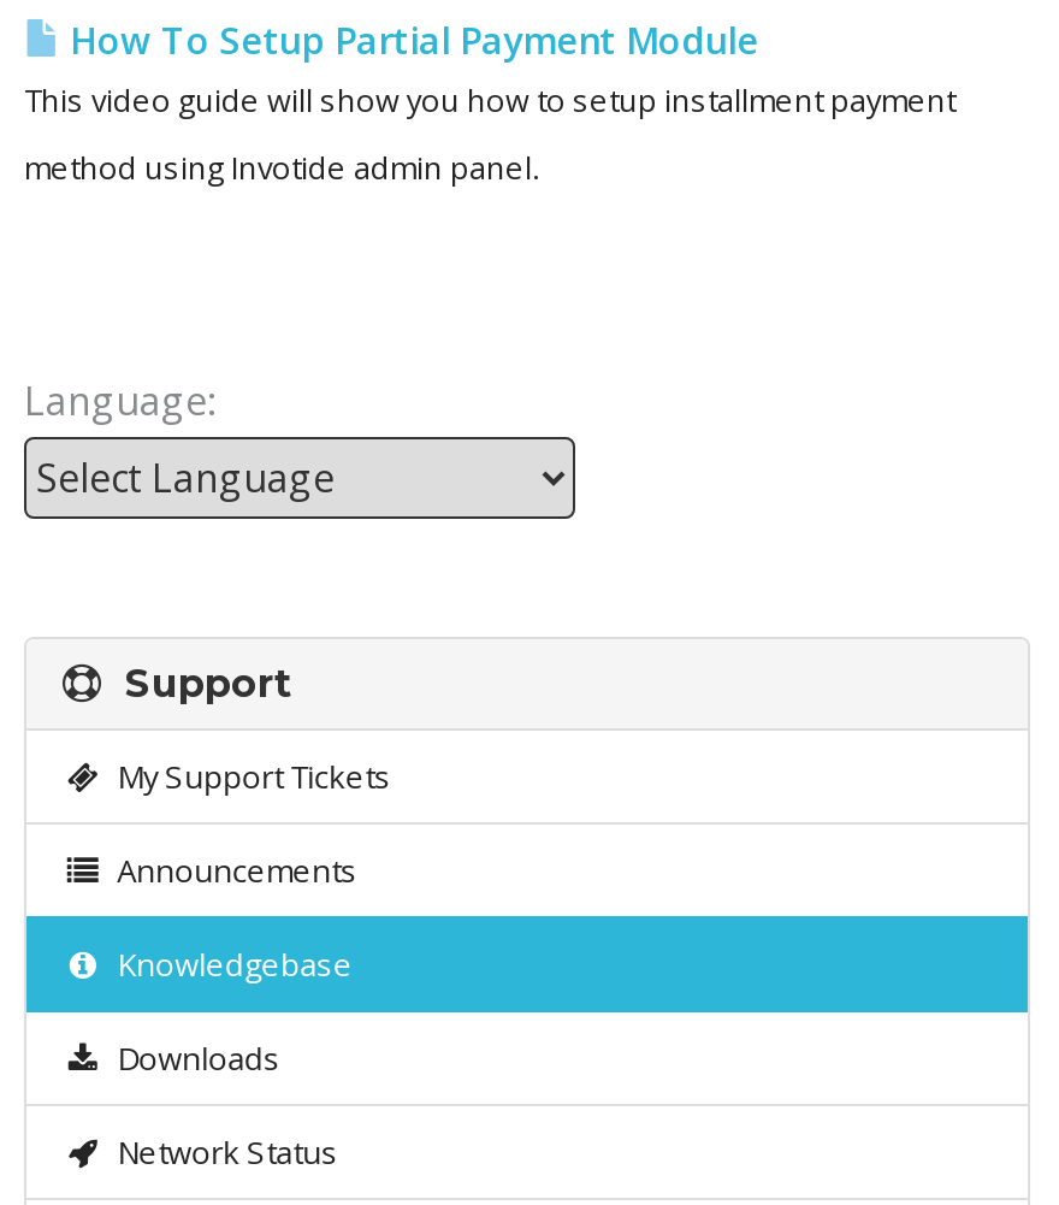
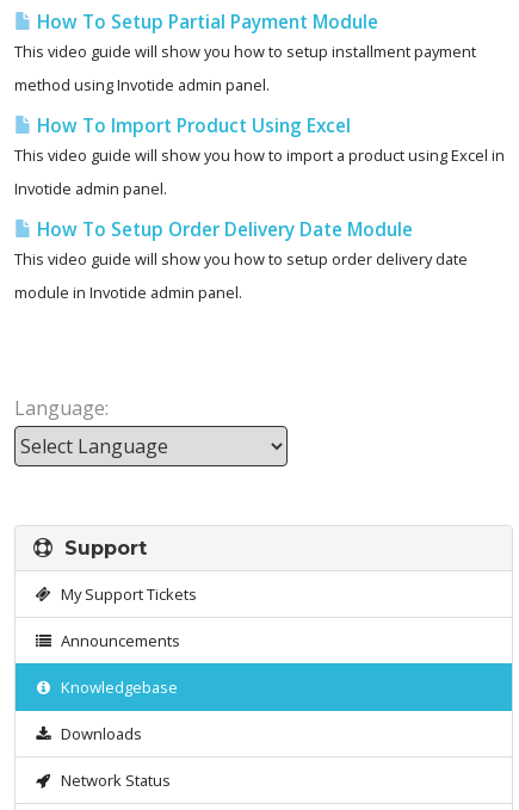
+ How To Import Product Using Excel
+ This video guide will show you how to import a product using Excel in
+ Invotide admin panel.
+ How To Setup Order Delivery Date Module
+ This video guide will show you how to setup order delivery date
+ module in Invotide admin panel.
